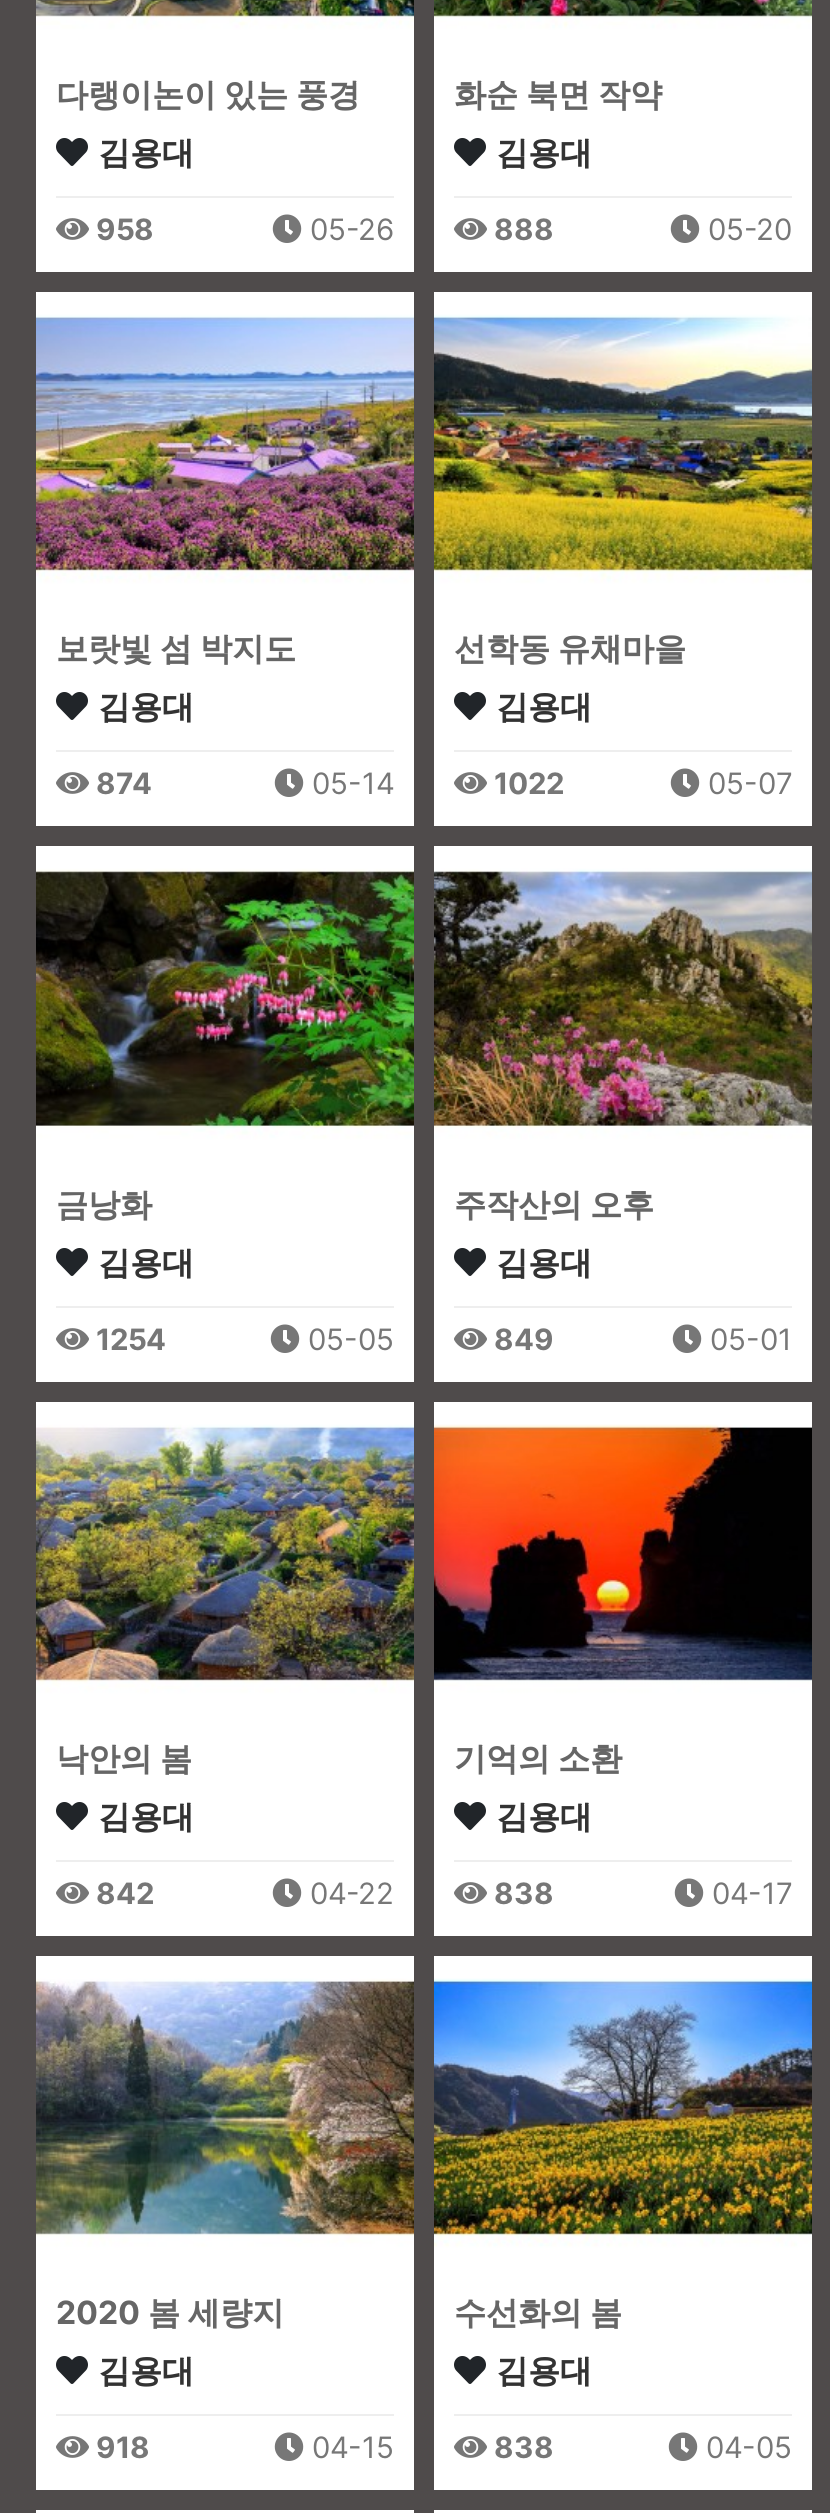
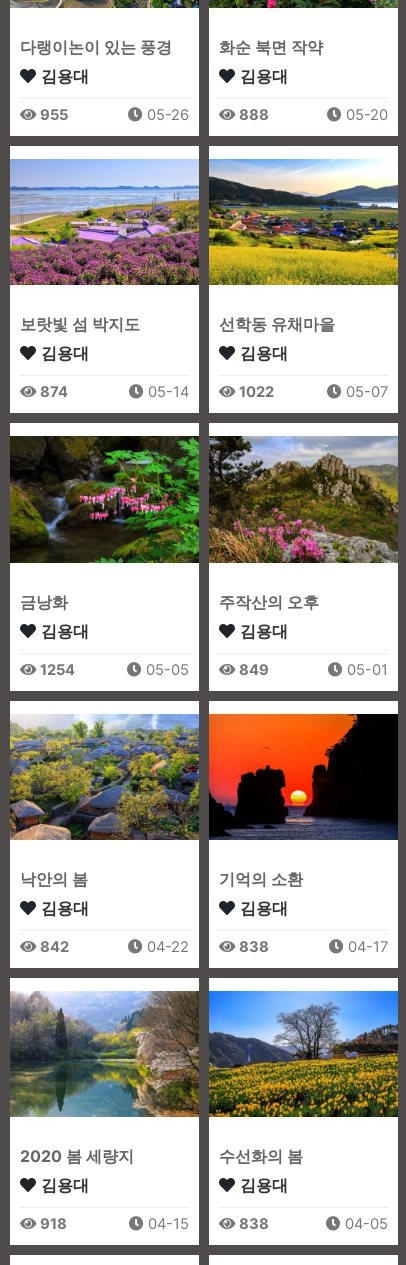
- 958
+ 955
